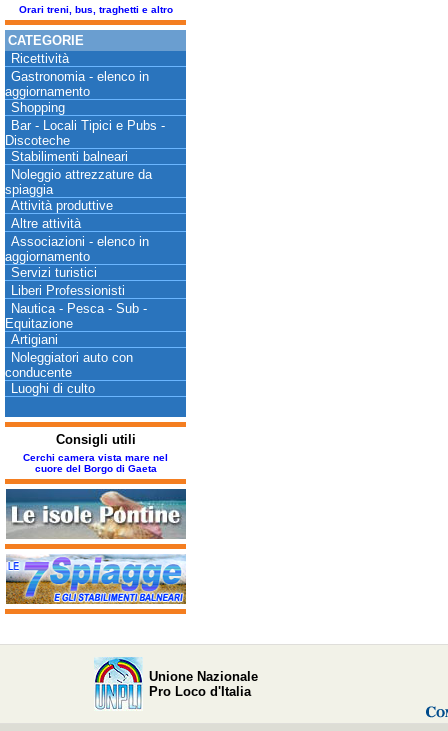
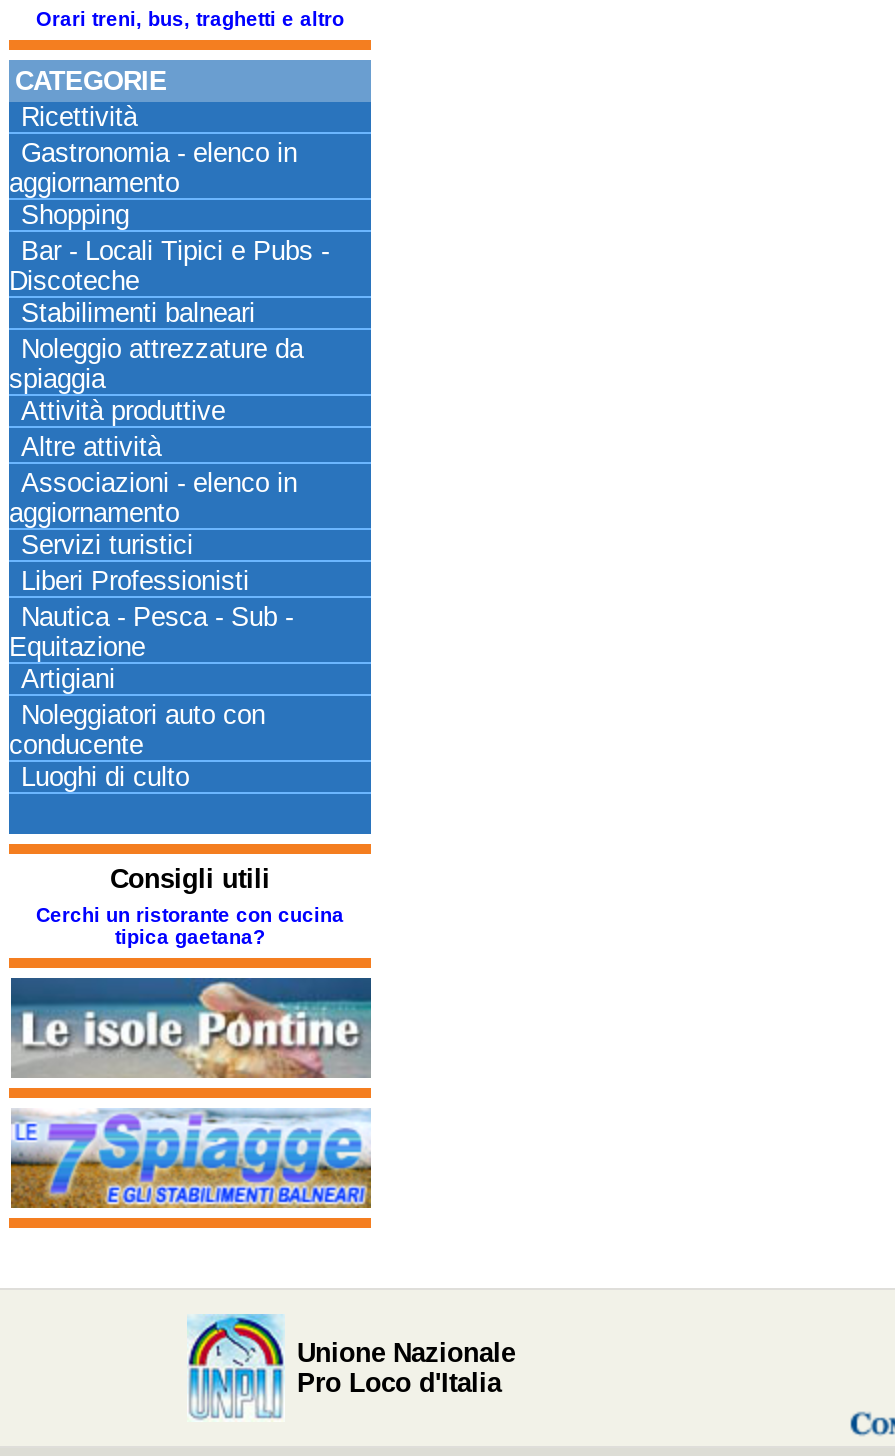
- Cerchi camera vista mare nel
- cuore del Borgo di Gaeta
+ Cerchi un ristorante con cucina
+ tipica gaetana?
